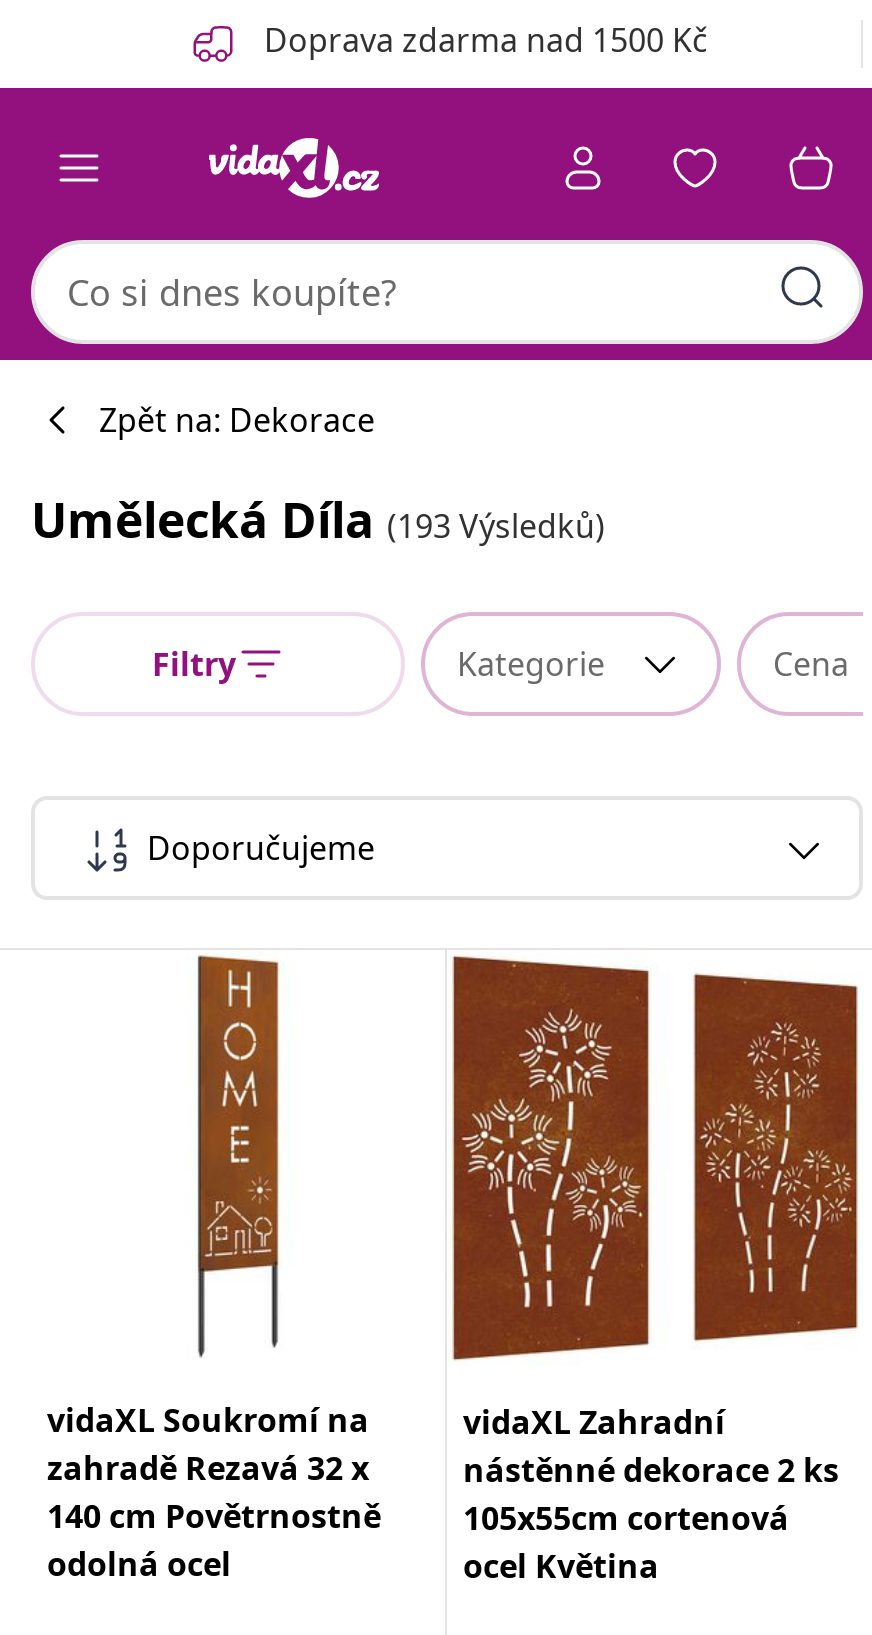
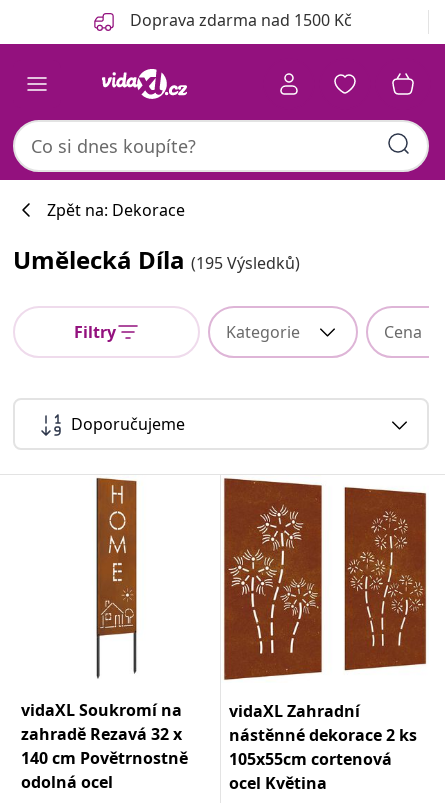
- Umělecká Díla (193 Výsledků)
+ Umělecká Díla (195 Výsledků)
